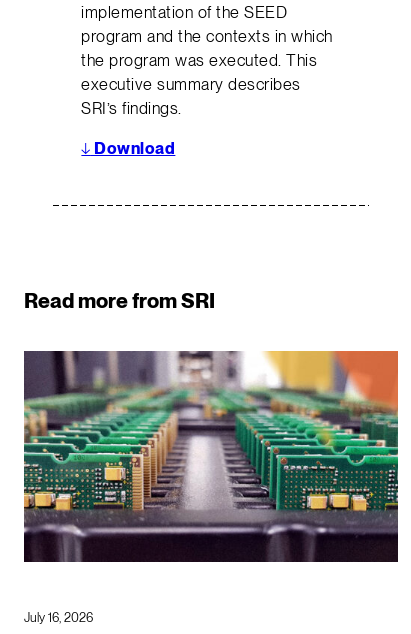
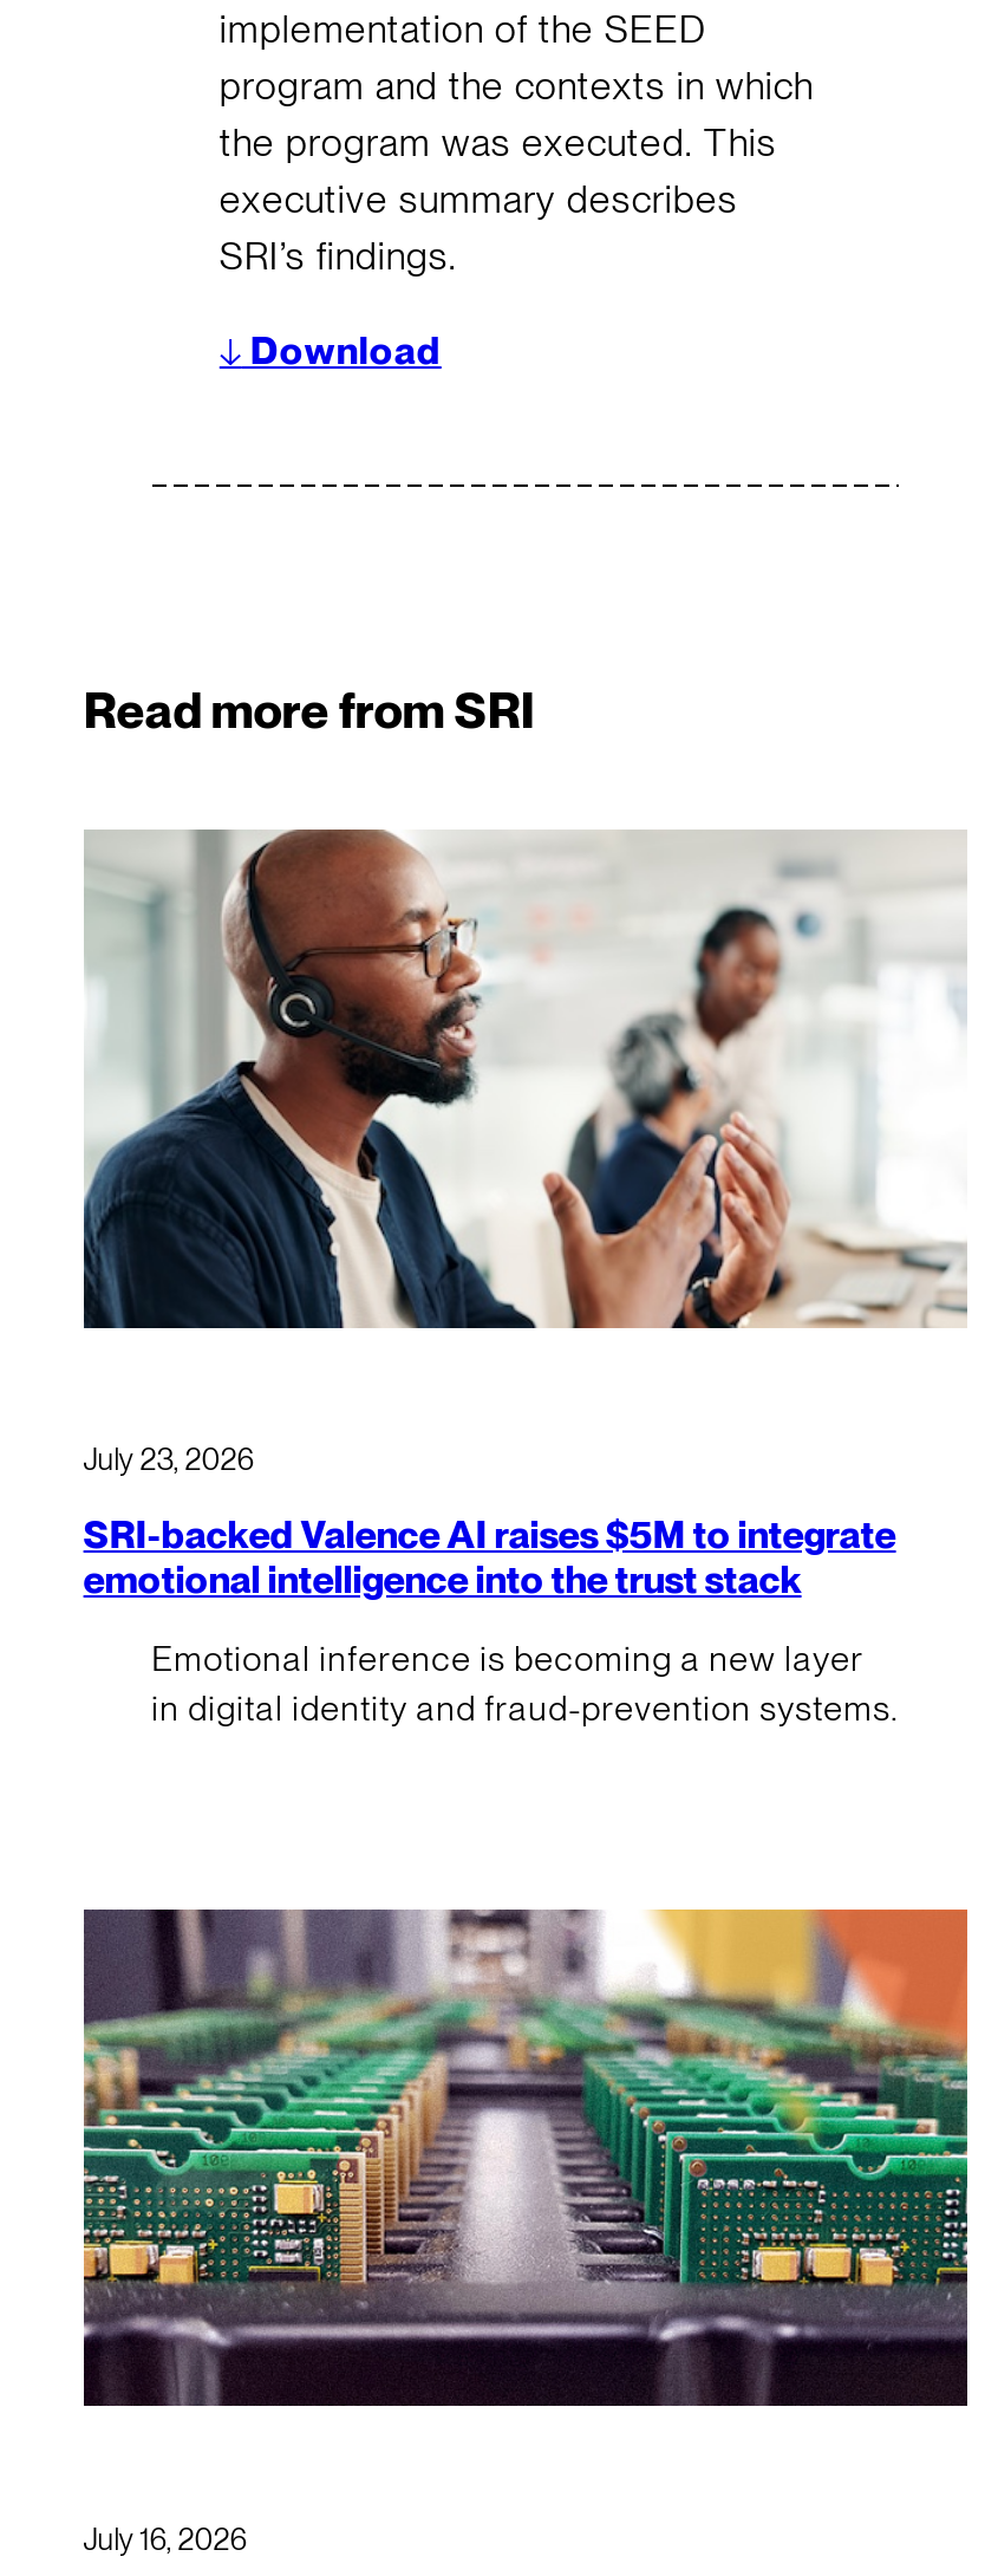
+ July 23, 2026
+ SRI-backed Valence AI raises $5M to integrate
+ emotional intelligence into the trust stack
+ Emotional inference is becoming a new layer
+ in digital identity and fraud-prevention systems.

+ [image]
